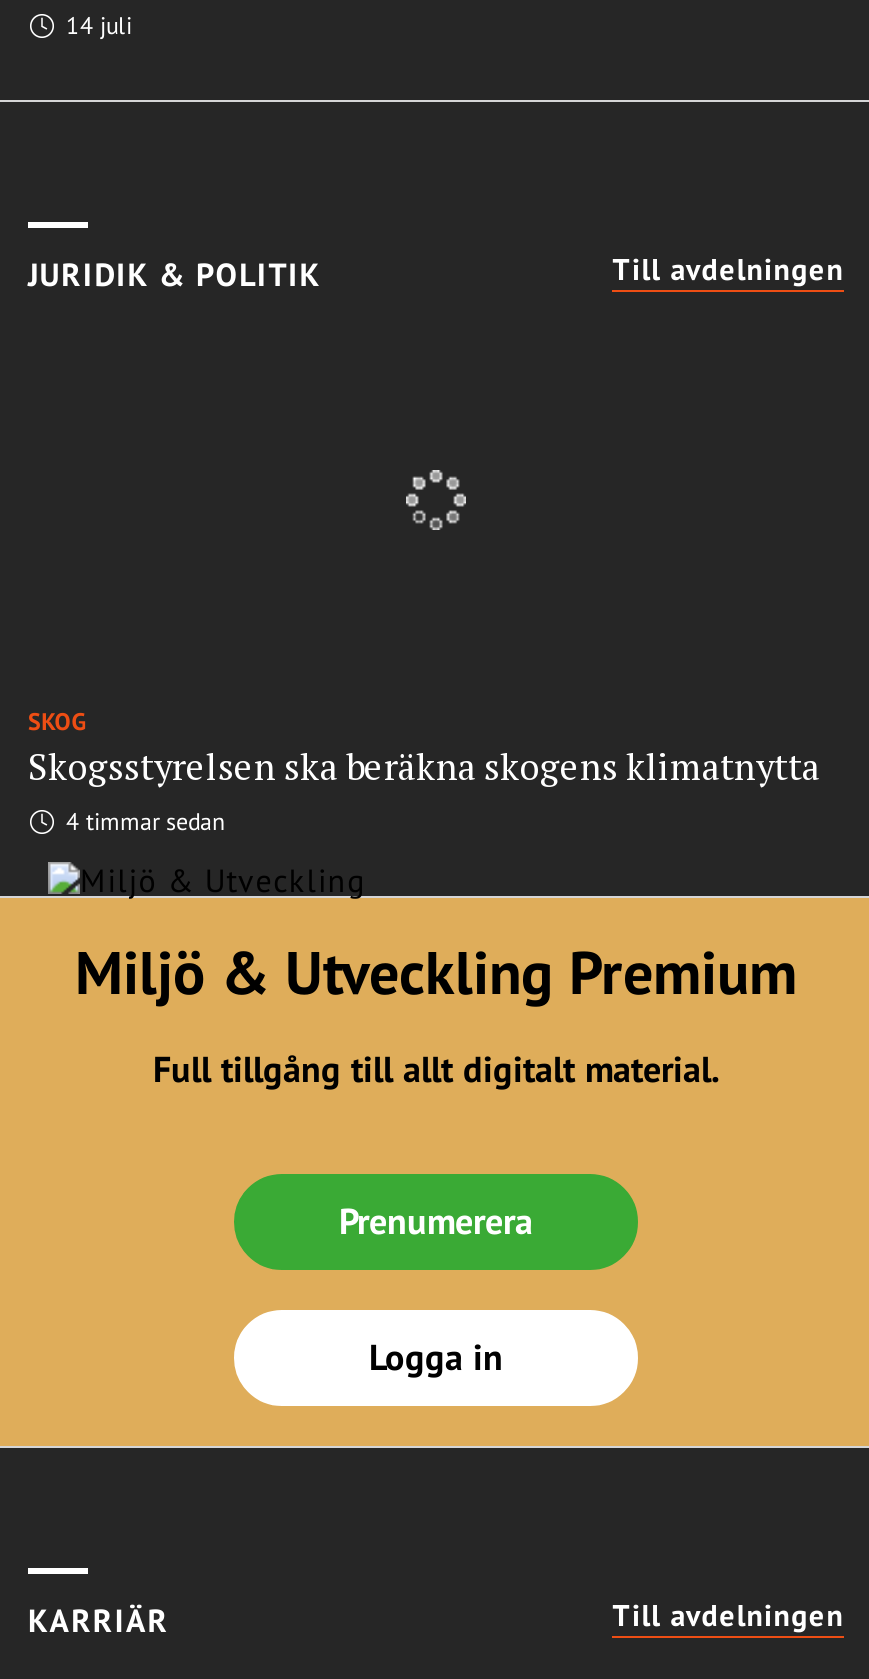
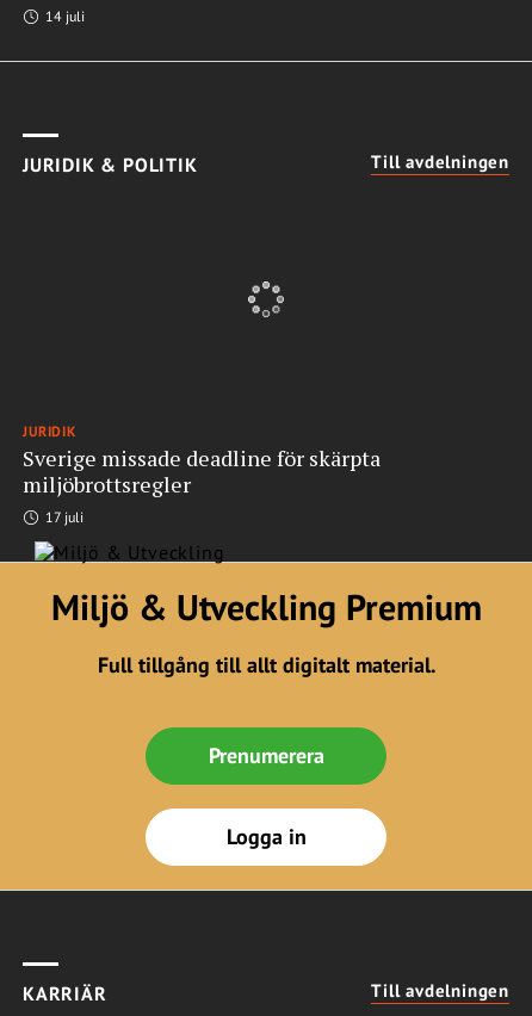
- SKOG
- Skogsstyrelsen ska beräkna skogens klimatnytta
- 4 timmar sedan
+ JURIDIK
+ Sverige missade deadline för skärpta
+ miljöbrottsregler
+ 17 juli
